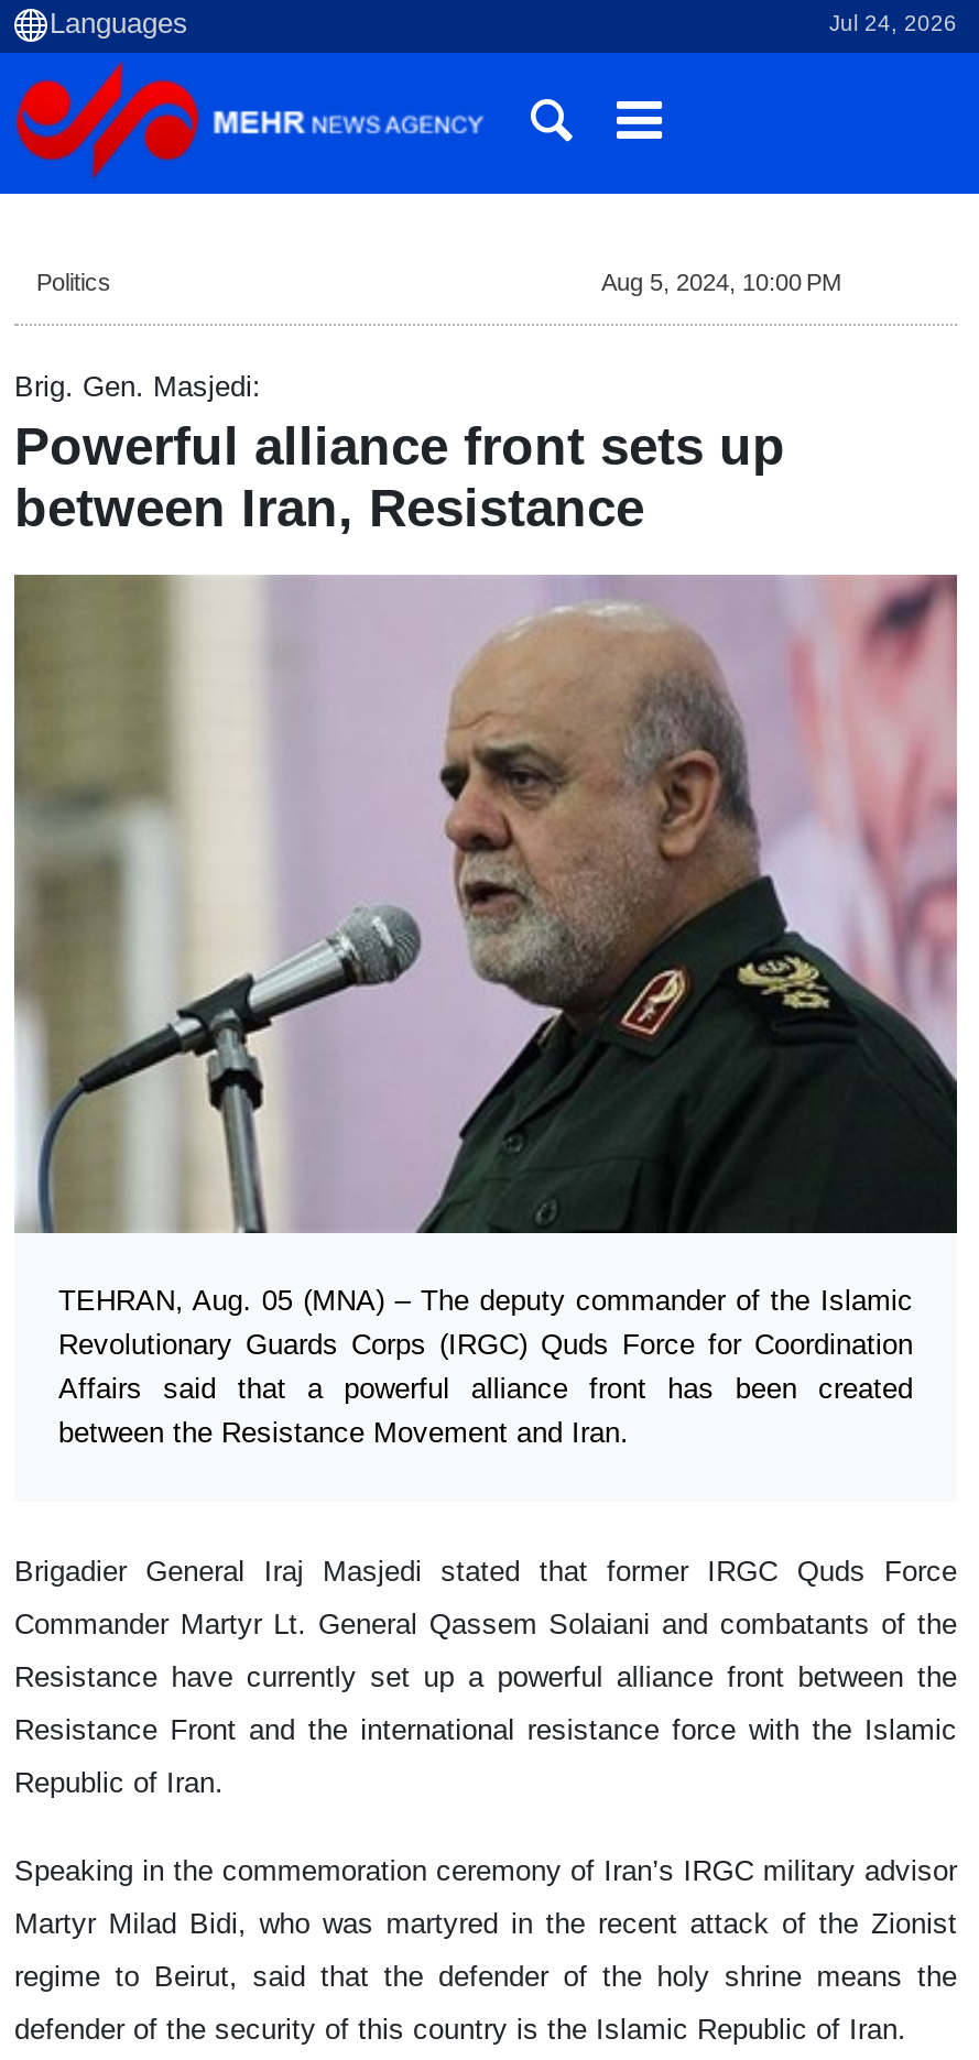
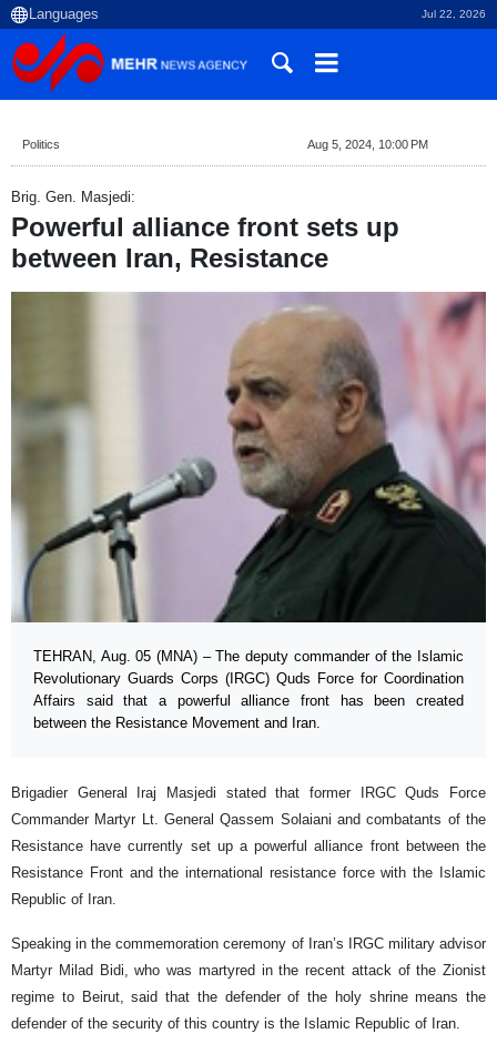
- Jul 24, 2026
+ Jul 22, 2026
